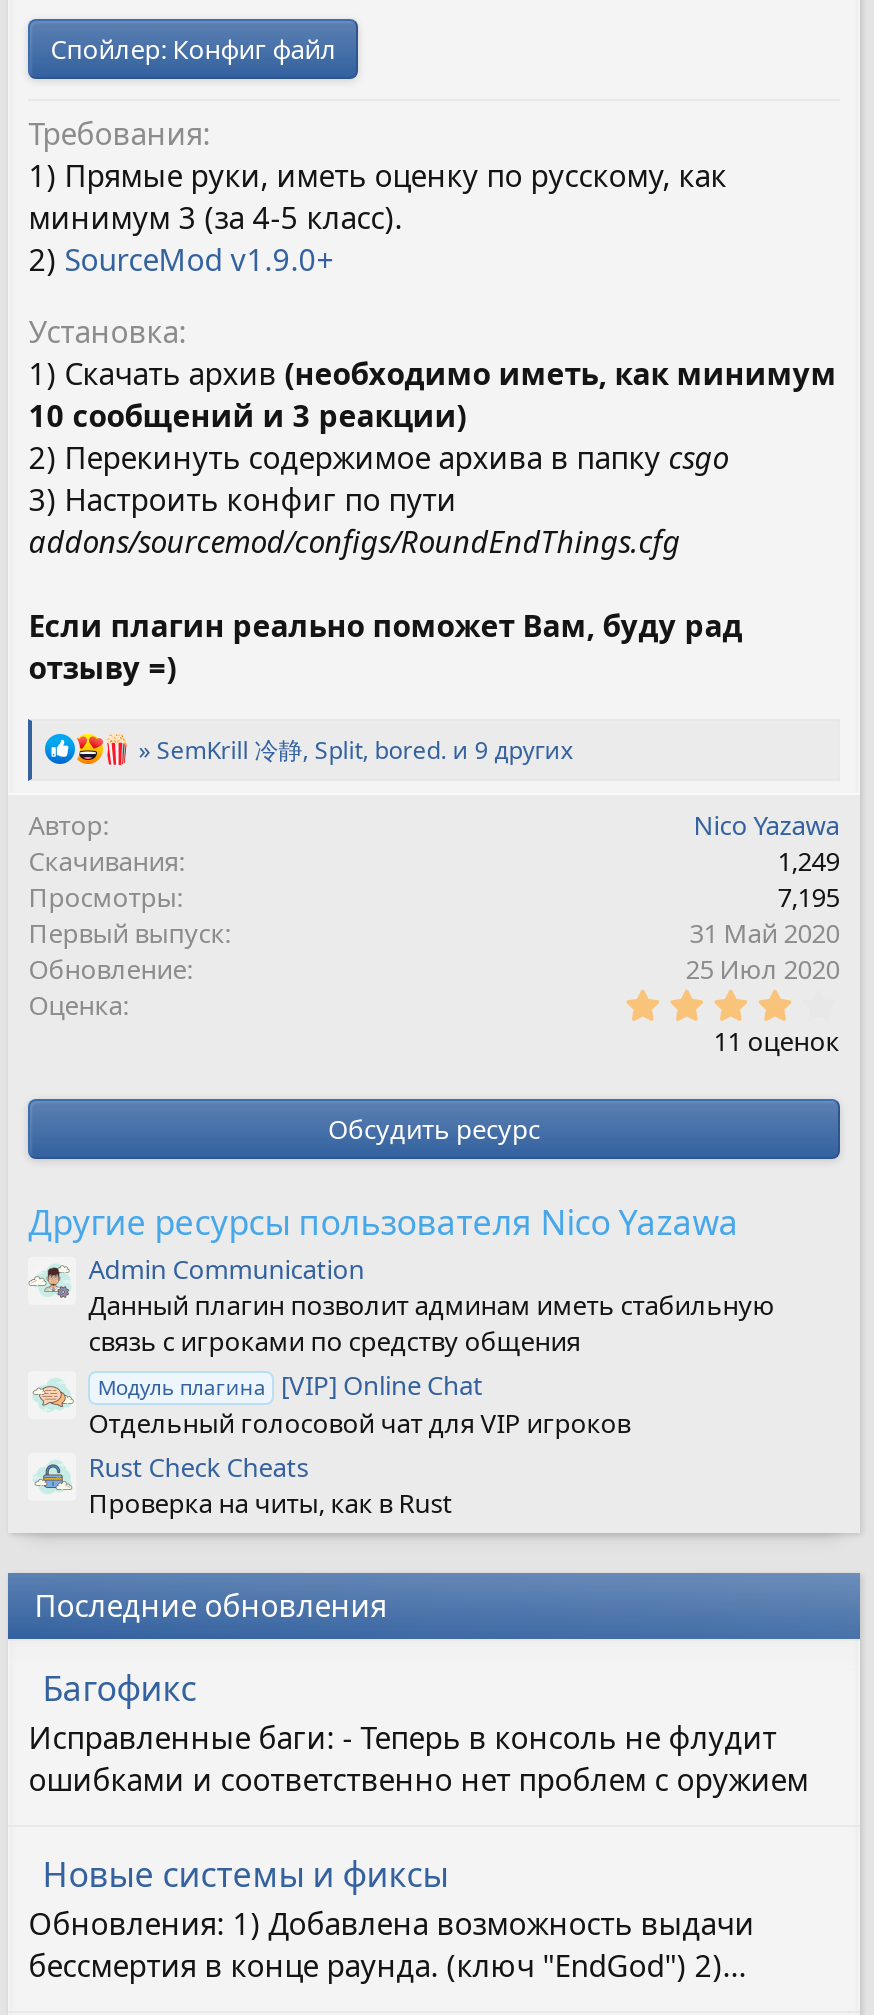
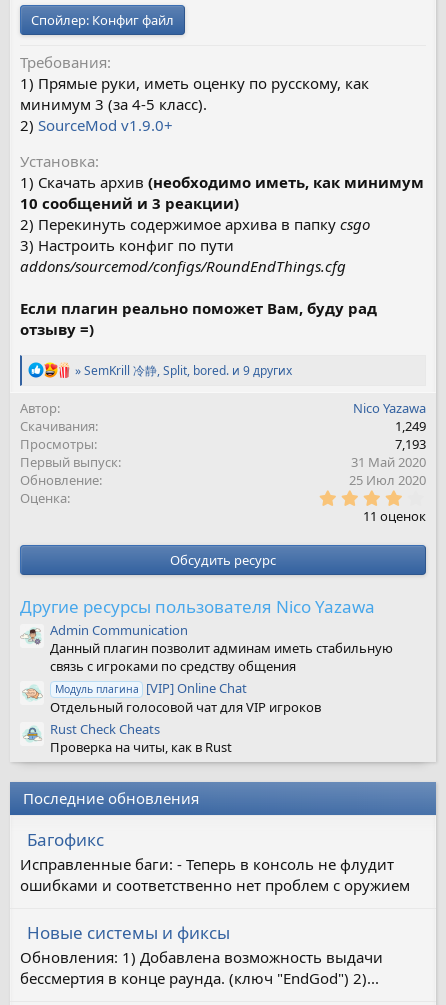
- 7,195
+ 7,193
